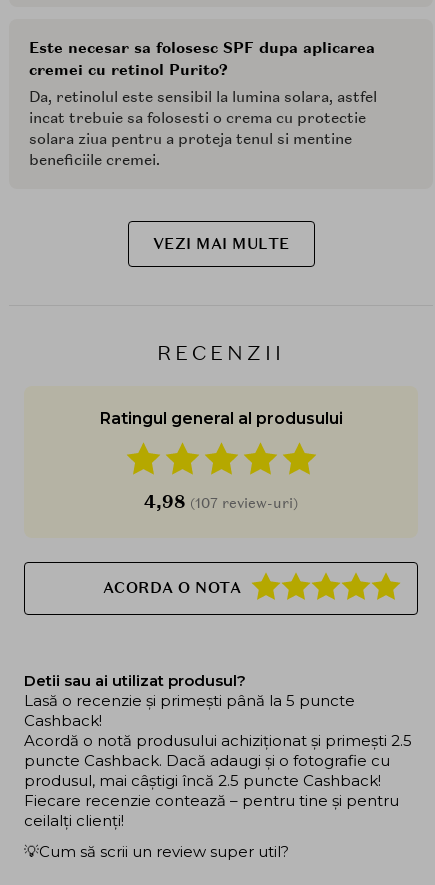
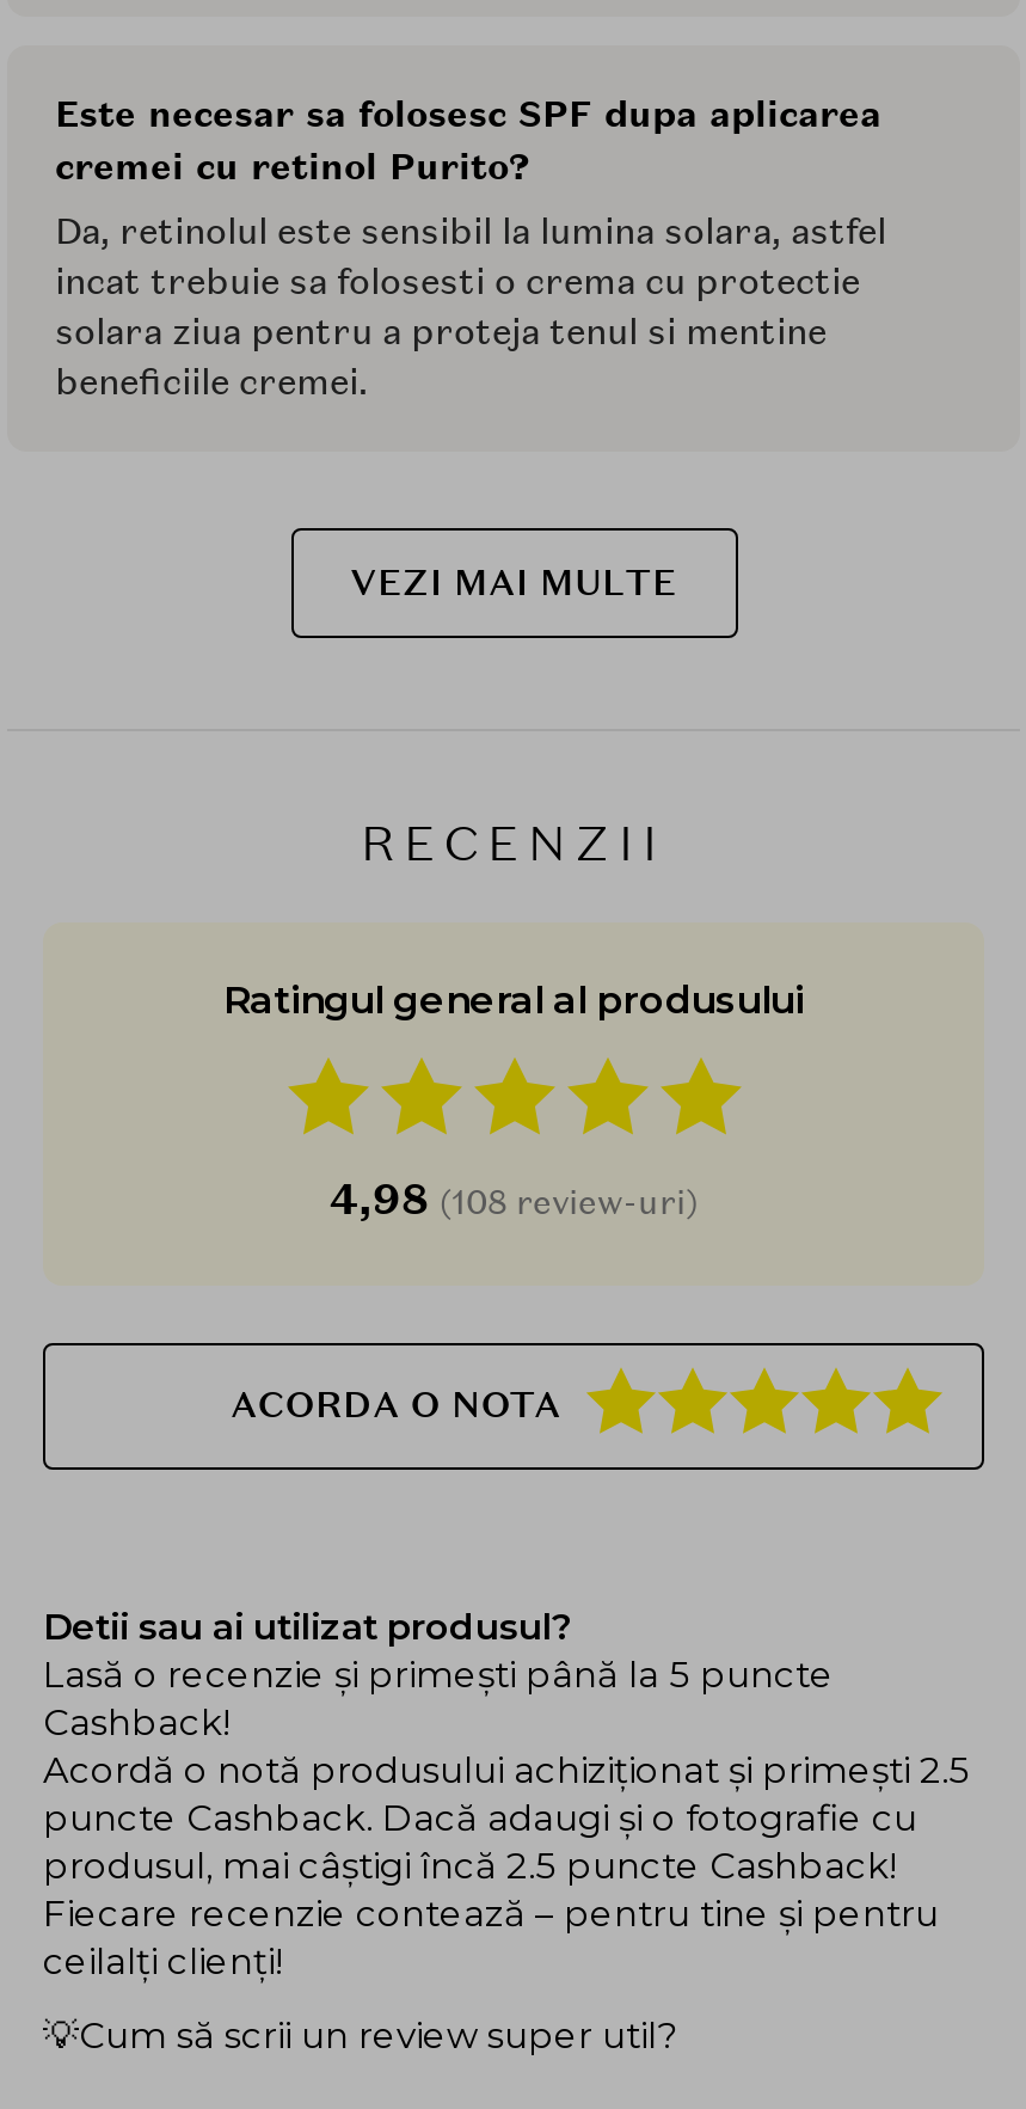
- 4,98 (107 review-uri)
+ 4,98 (108 review-uri)
